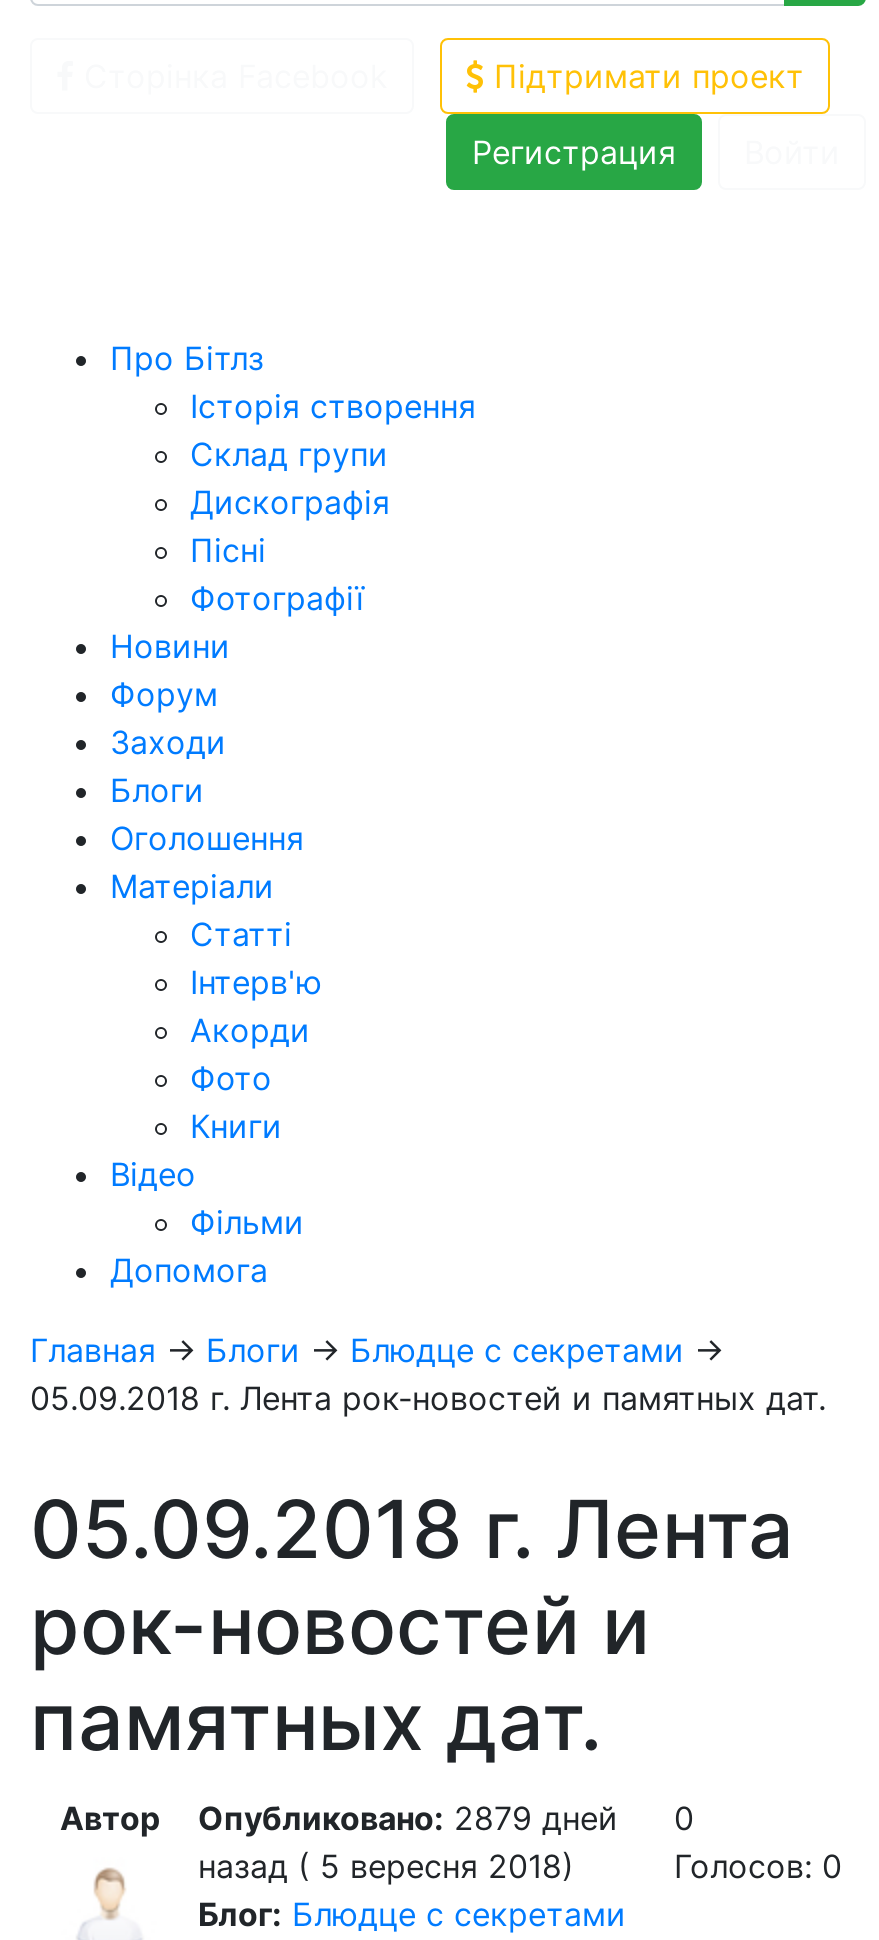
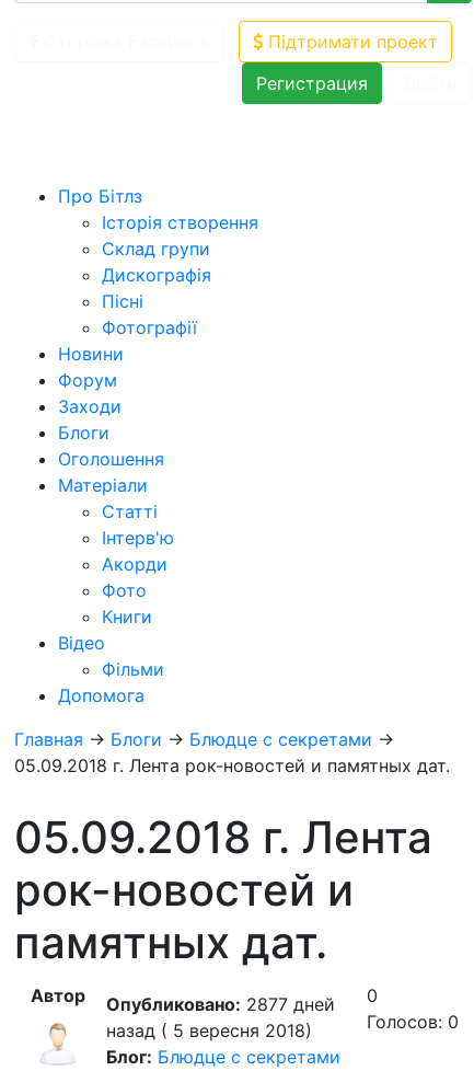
- Опубликовано: 2879 дней
+ Опубликовано: 2877 дней
